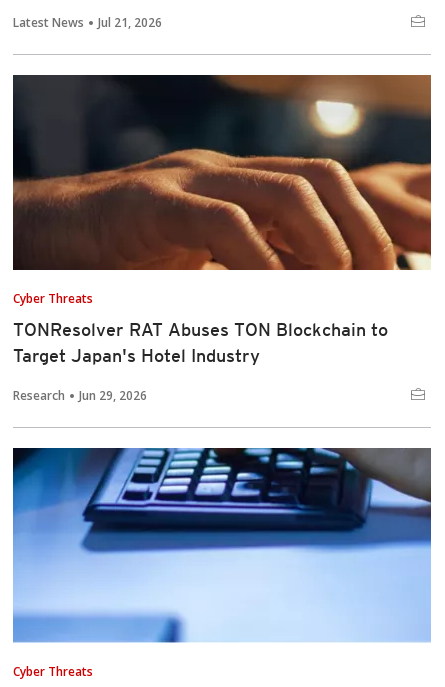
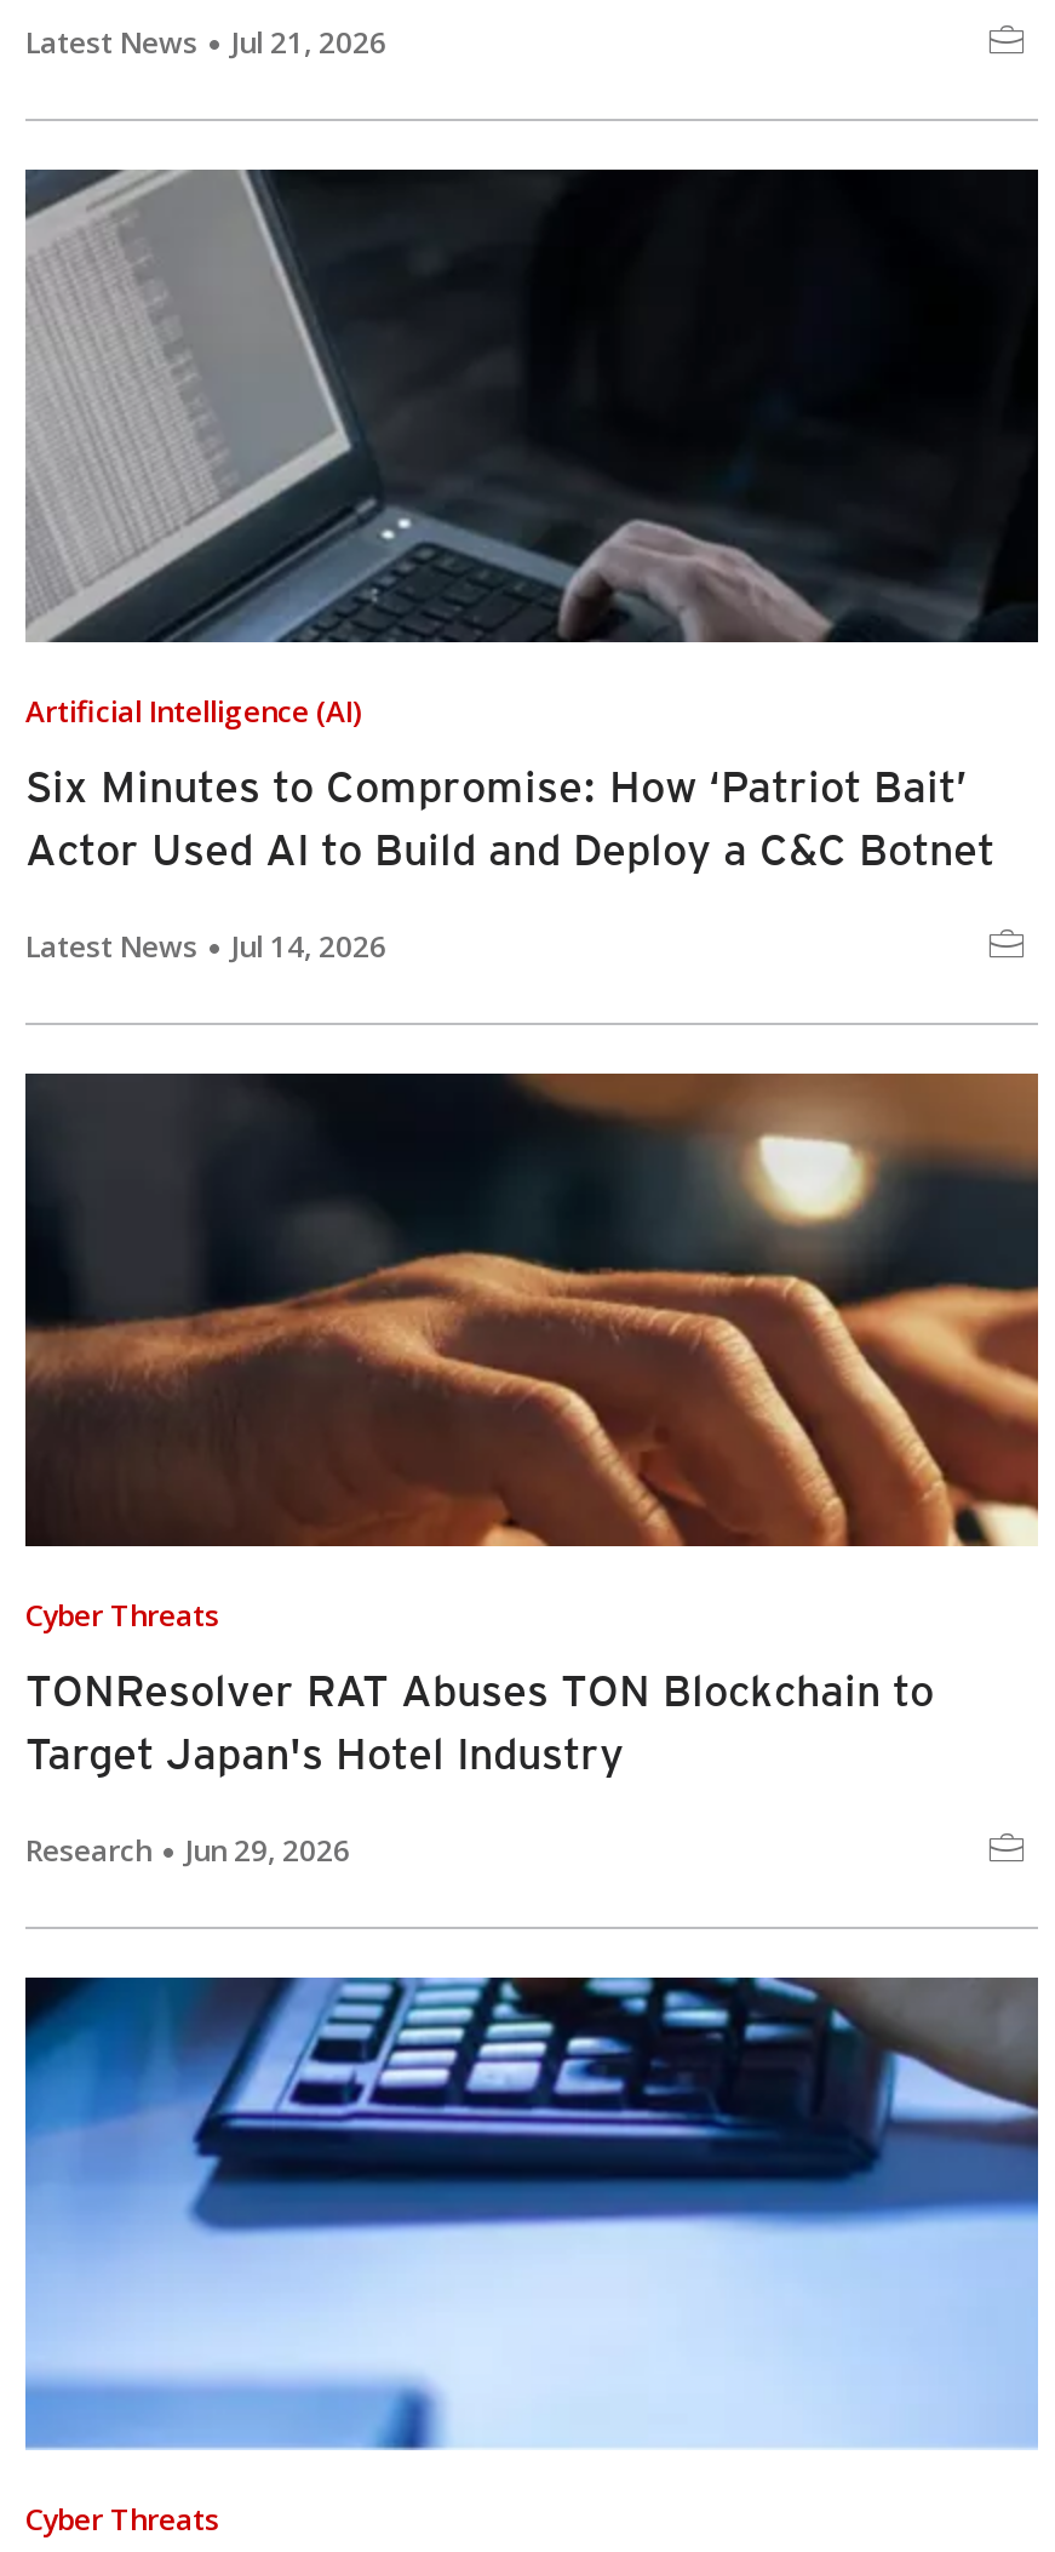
+ [image]
+ Artificial Intelligence (AI)
+ Six Minutes to Compromise: How ‘Patriot Bait’
+ Actor Used AI to Build and Deploy a C&C Botnet
+ Latest News
+ Jul 14, 2026
